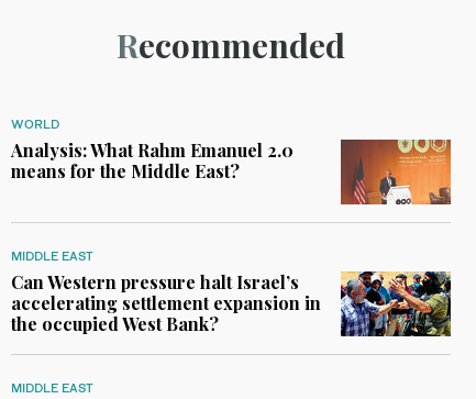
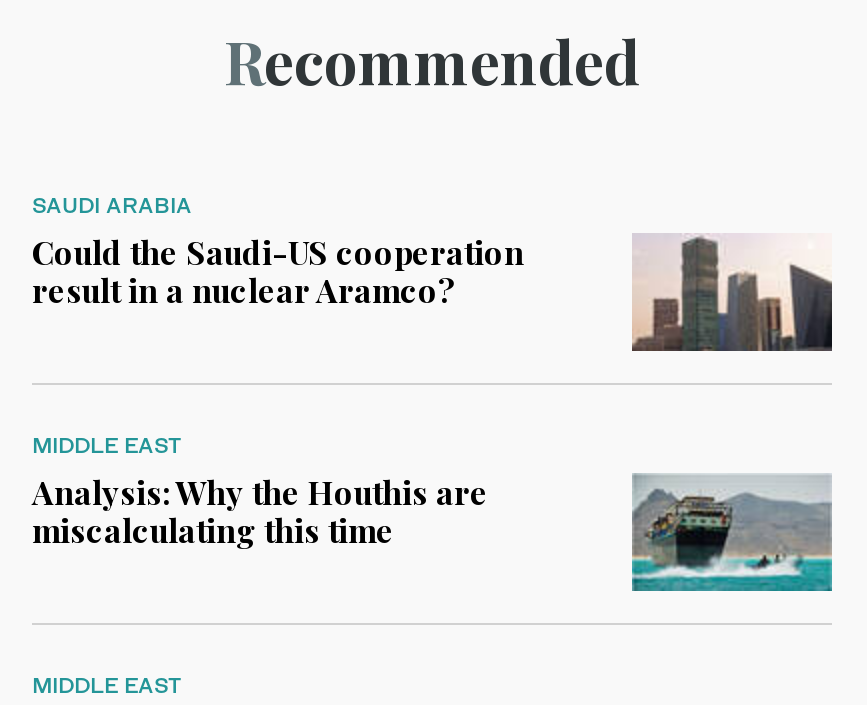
- WORLD
- Analysis: What Rahm Emanuel 2.0
- means for the Middle East?
+ SAUDI ARABIA
+ Could the Saudi-US cooperation
+ result in a nuclear Aramco?

- [image]
+ [image]

- Can Western pressure halt Israel’s
- accelerating settlement expansion in
- the occupied West Bank?
+ Analysis: Why the Houthis are
+ miscalculating this time

- [image]
+ [image]
